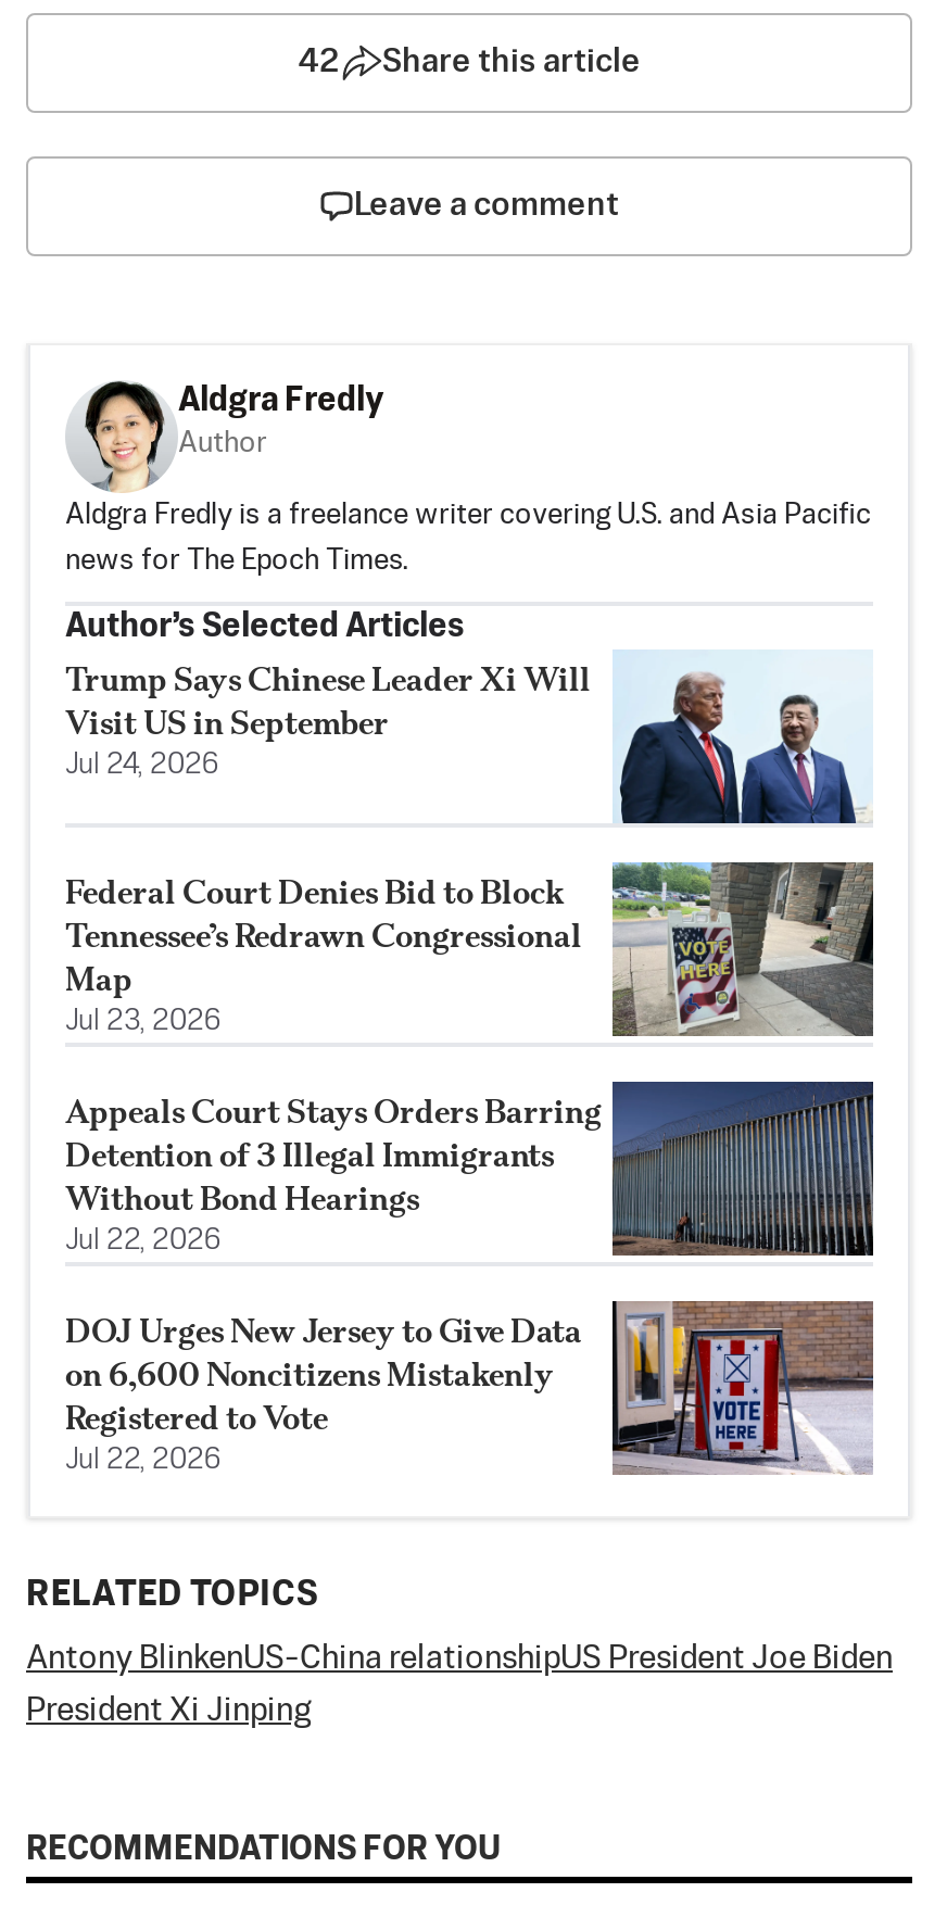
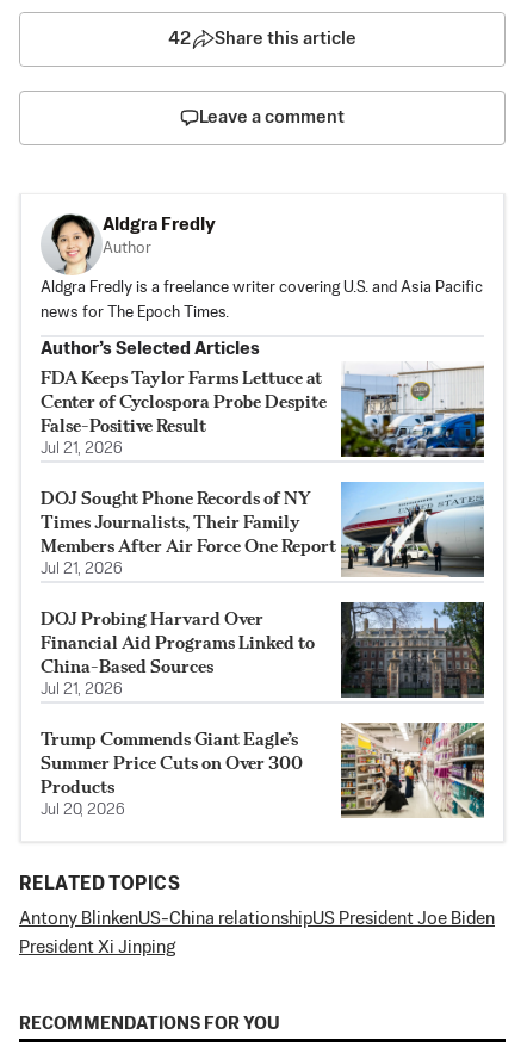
- [image]
- Trump Says Chinese Leader Xi Will
- Visit US in September
- Jul 24, 2026
+ [image]
+ FDA Keeps Taylor Farms Lettuce at
+ Center of Cyclospora Probe Despite
+ False-Positive Result
+ Jul 21, 2026

- [image]
- Federal Court Denies Bid to Block
- Tennessee’s Redrawn Congressional
- Map
- Jul 23, 2026
+ [image]
+ DOJ Sought Phone Records of NY
+ Times Journalists, Their Family
+ Members After Air Force One Report
+ Jul 21, 2026

- [image]
- Appeals Court Stays Orders Barring
- Detention of 3 Illegal Immigrants
- Without Bond Hearings
- Jul 22, 2026
+ [image]
+ DOJ Probing Harvard Over
+ Financial Aid Programs Linked to
+ China-Based Sources
+ Jul 21, 2026

- [image]
- DOJ Urges New Jersey to Give Data
- on 6,600 Noncitizens Mistakenly
- Registered to Vote
- Jul 22, 2026
+ [image]
+ Trump Commends Giant Eagle’s
+ Summer Price Cuts on Over 300
+ Products
+ Jul 20, 2026
